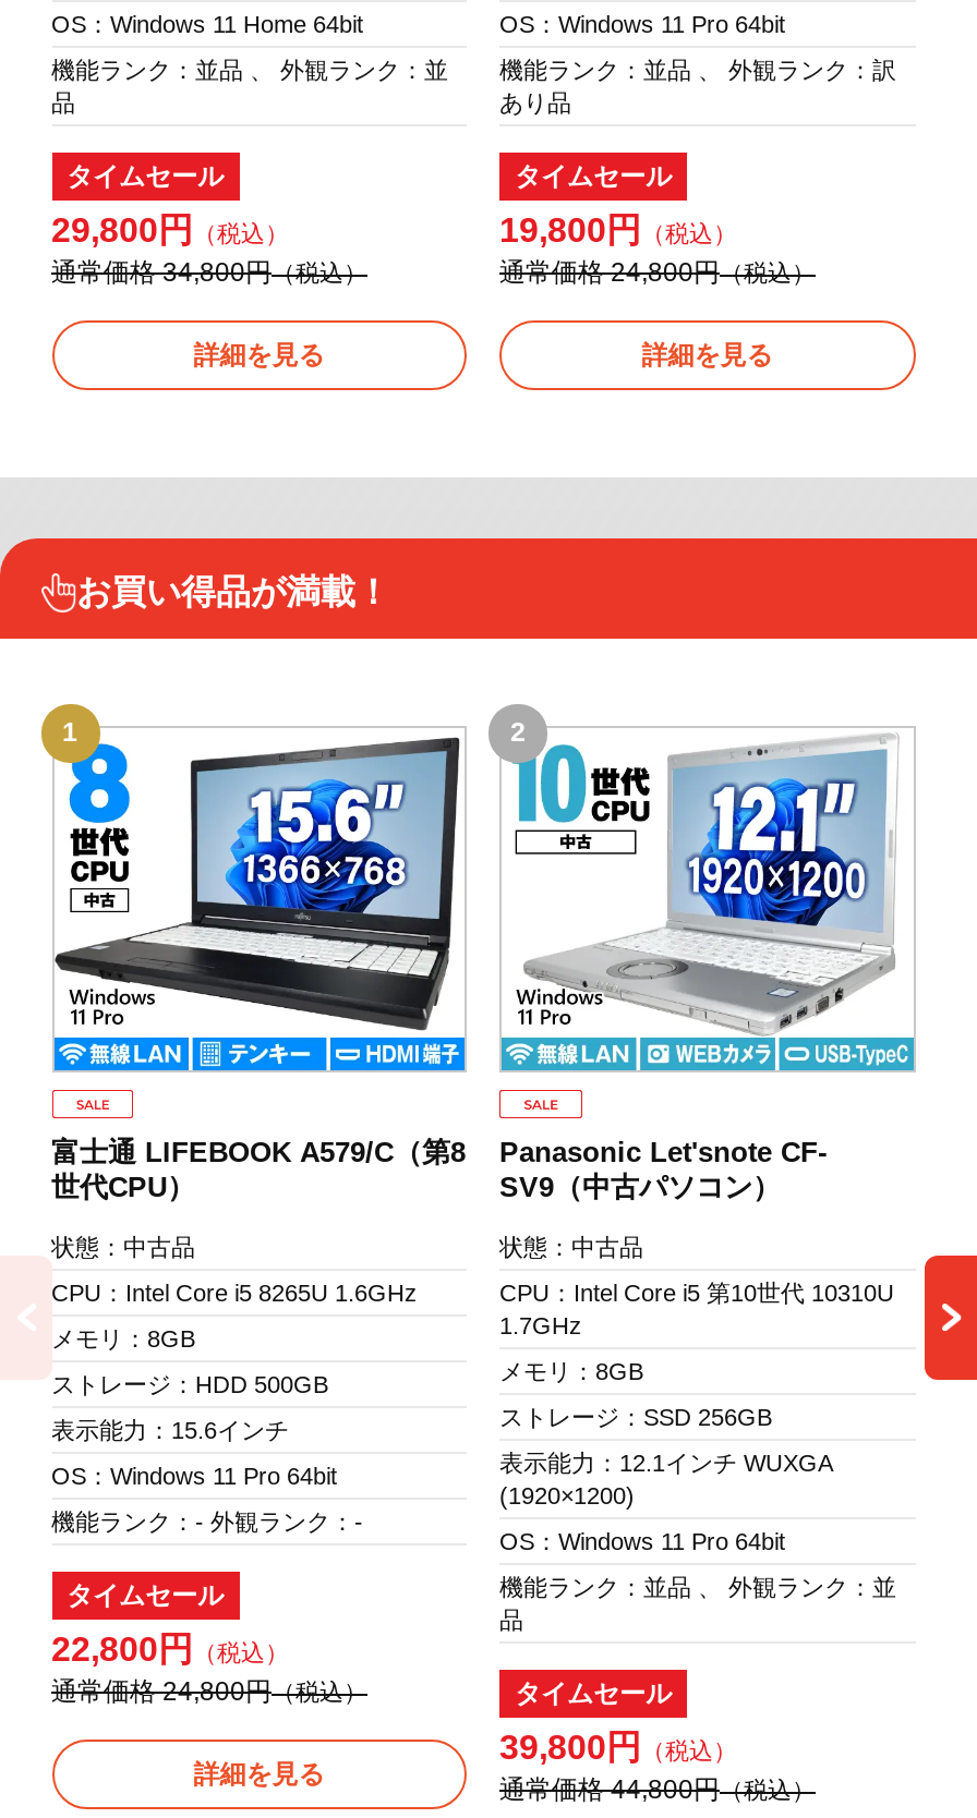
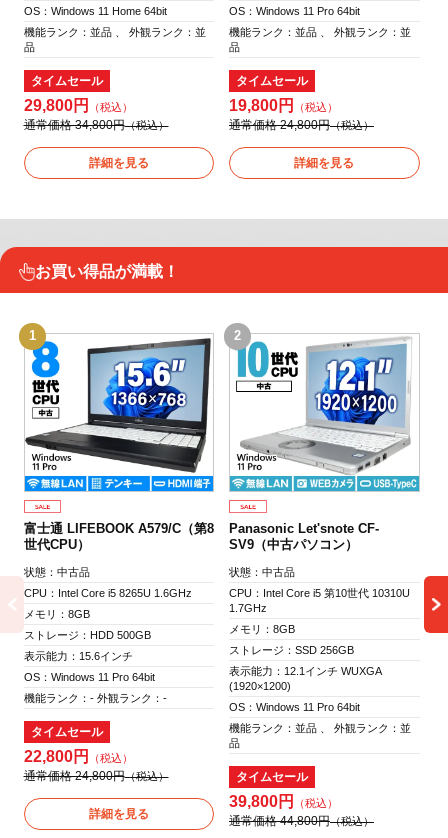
- 機能ランク：並品 、 外観ランク：訳
- あり品
+ 機能ランク：並品 、 外観ランク：並
+ 品
